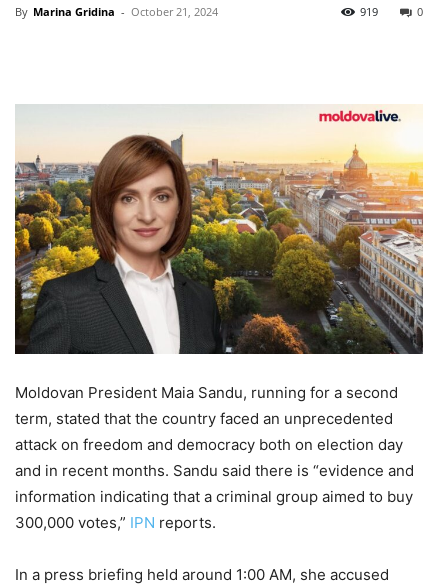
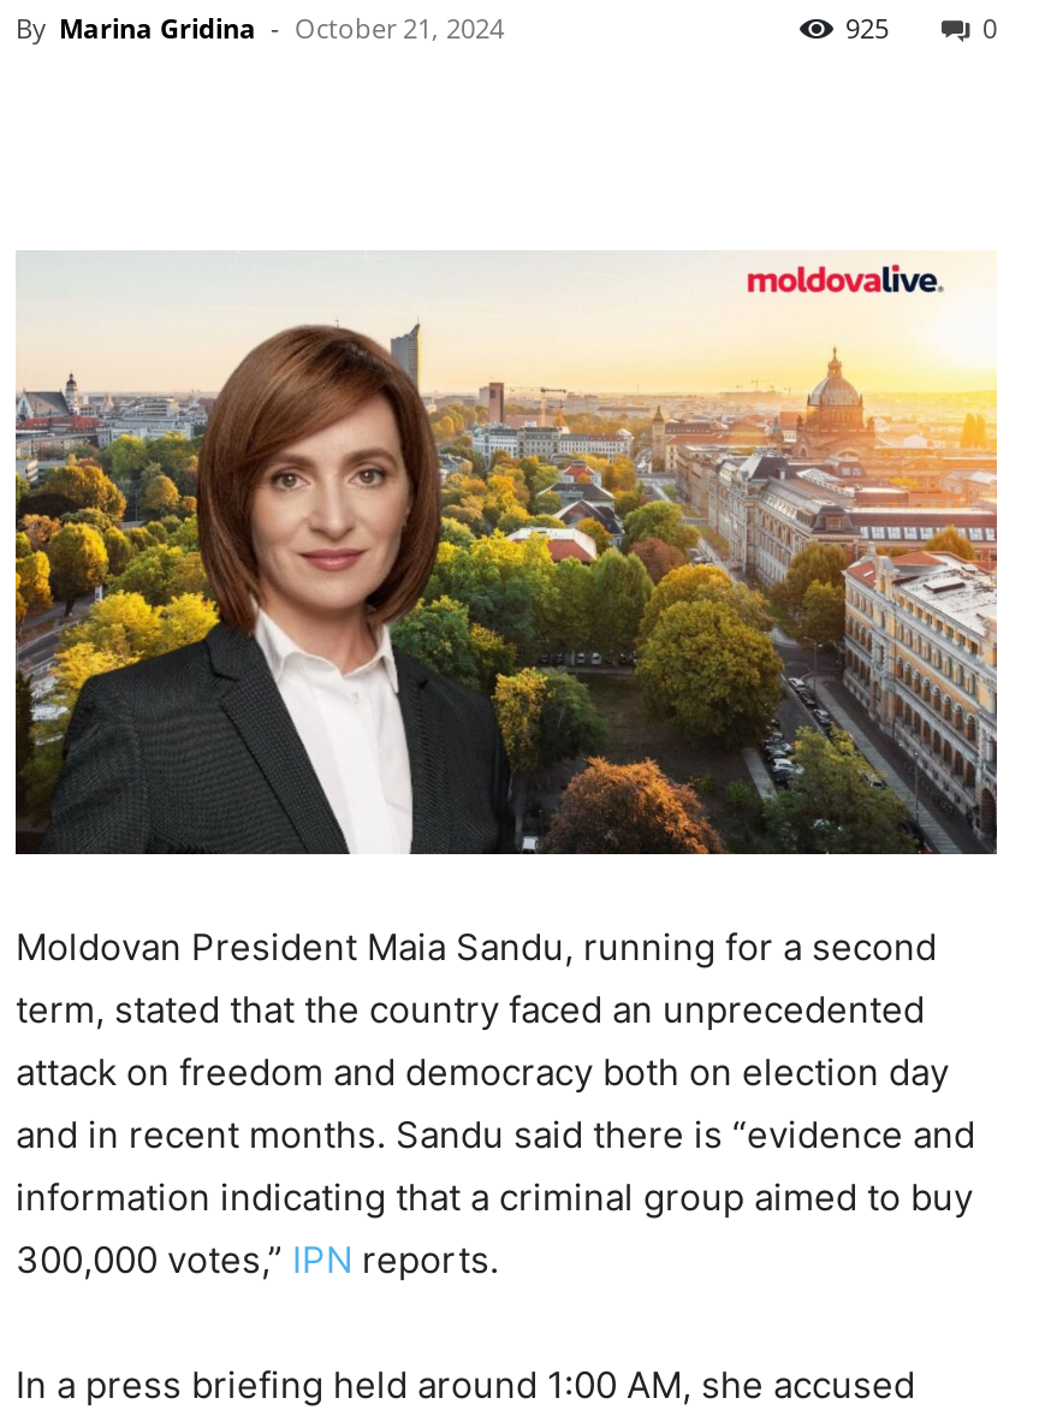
- 919
+ 925
